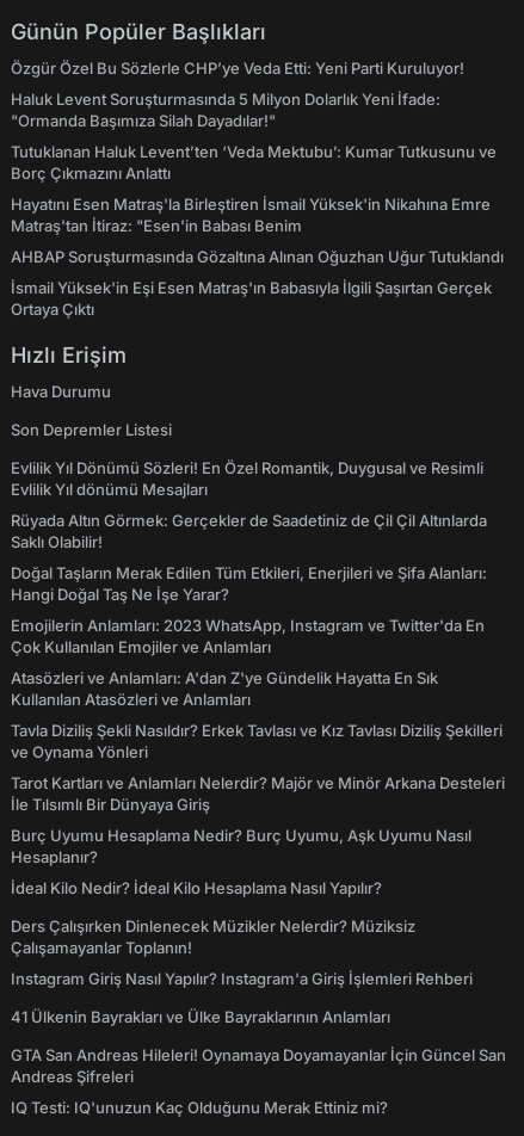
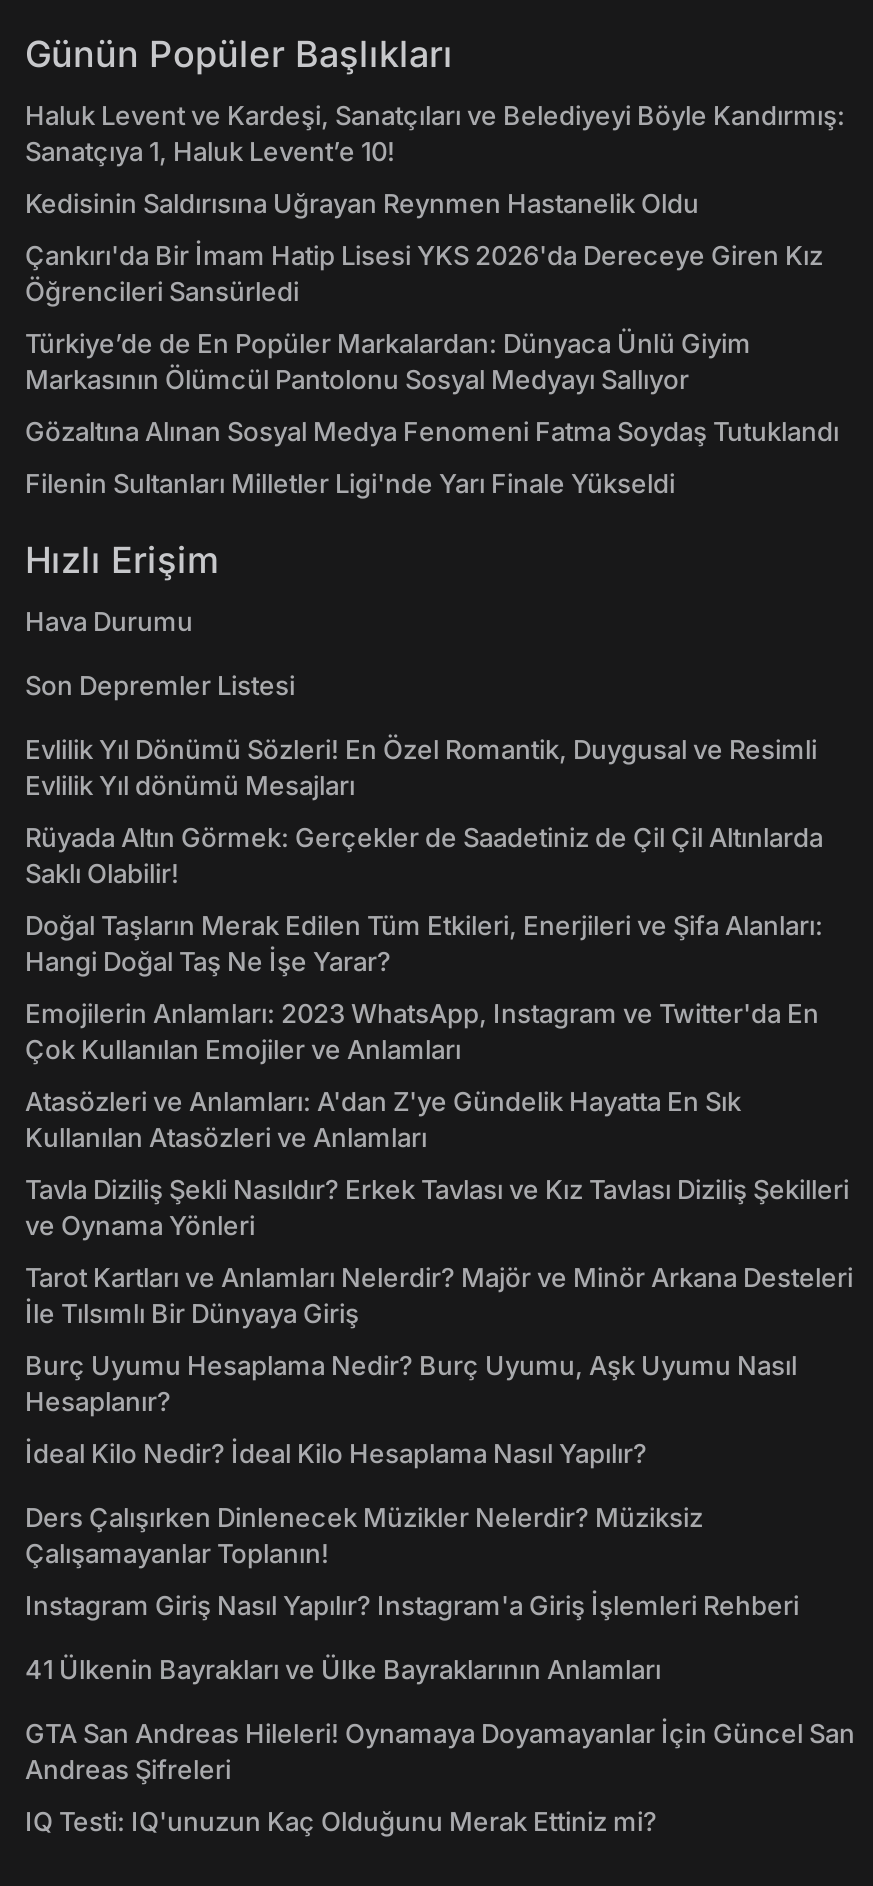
- Özgür Özel Bu Sözlerle CHP’ye Veda Etti: Yeni Parti Kuruluyor!
+ Haluk Levent ve Kardeşi, Sanatçıları ve Belediyeyi Böyle Kandırmış:
+ Sanatçıya 1, Haluk Levent’e 10!

- Haluk Levent Soruşturmasında 5 Milyon Dolarlık Yeni İfade:
- "Ormanda Başımıza Silah Dayadılar!"
+ Kedisinin Saldırısına Uğrayan Reynmen Hastanelik Oldu

- Tutuklanan Haluk Levent’ten ‘Veda Mektubu’: Kumar Tutkusunu ve
- Borç Çıkmazını Anlattı
+ Çankırı'da Bir İmam Hatip Lisesi YKS 2026'da Dereceye Giren Kız
+ Öğrencileri Sansürledi

- Hayatını Esen Matraş'la Birleştiren İsmail Yüksek'in Nikahına Emre
- Matraş'tan İtiraz: "Esen'in Babası Benim
+ Türkiye’de de En Popüler Markalardan: Dünyaca Ünlü Giyim
+ Markasının Ölümcül Pantolonu Sosyal Medyayı Sallıyor

- AHBAP Soruşturmasında Gözaltına Alınan Oğuzhan Uğur Tutuklandı
+ Gözaltına Alınan Sosyal Medya Fenomeni Fatma Soydaş Tutuklandı

- İsmail Yüksek'in Eşi Esen Matraş'ın Babasıyla İlgili Şaşırtan Gerçek
- Ortaya Çıktı
+ Filenin Sultanları Milletler Ligi'nde Yarı Finale Yükseldi
